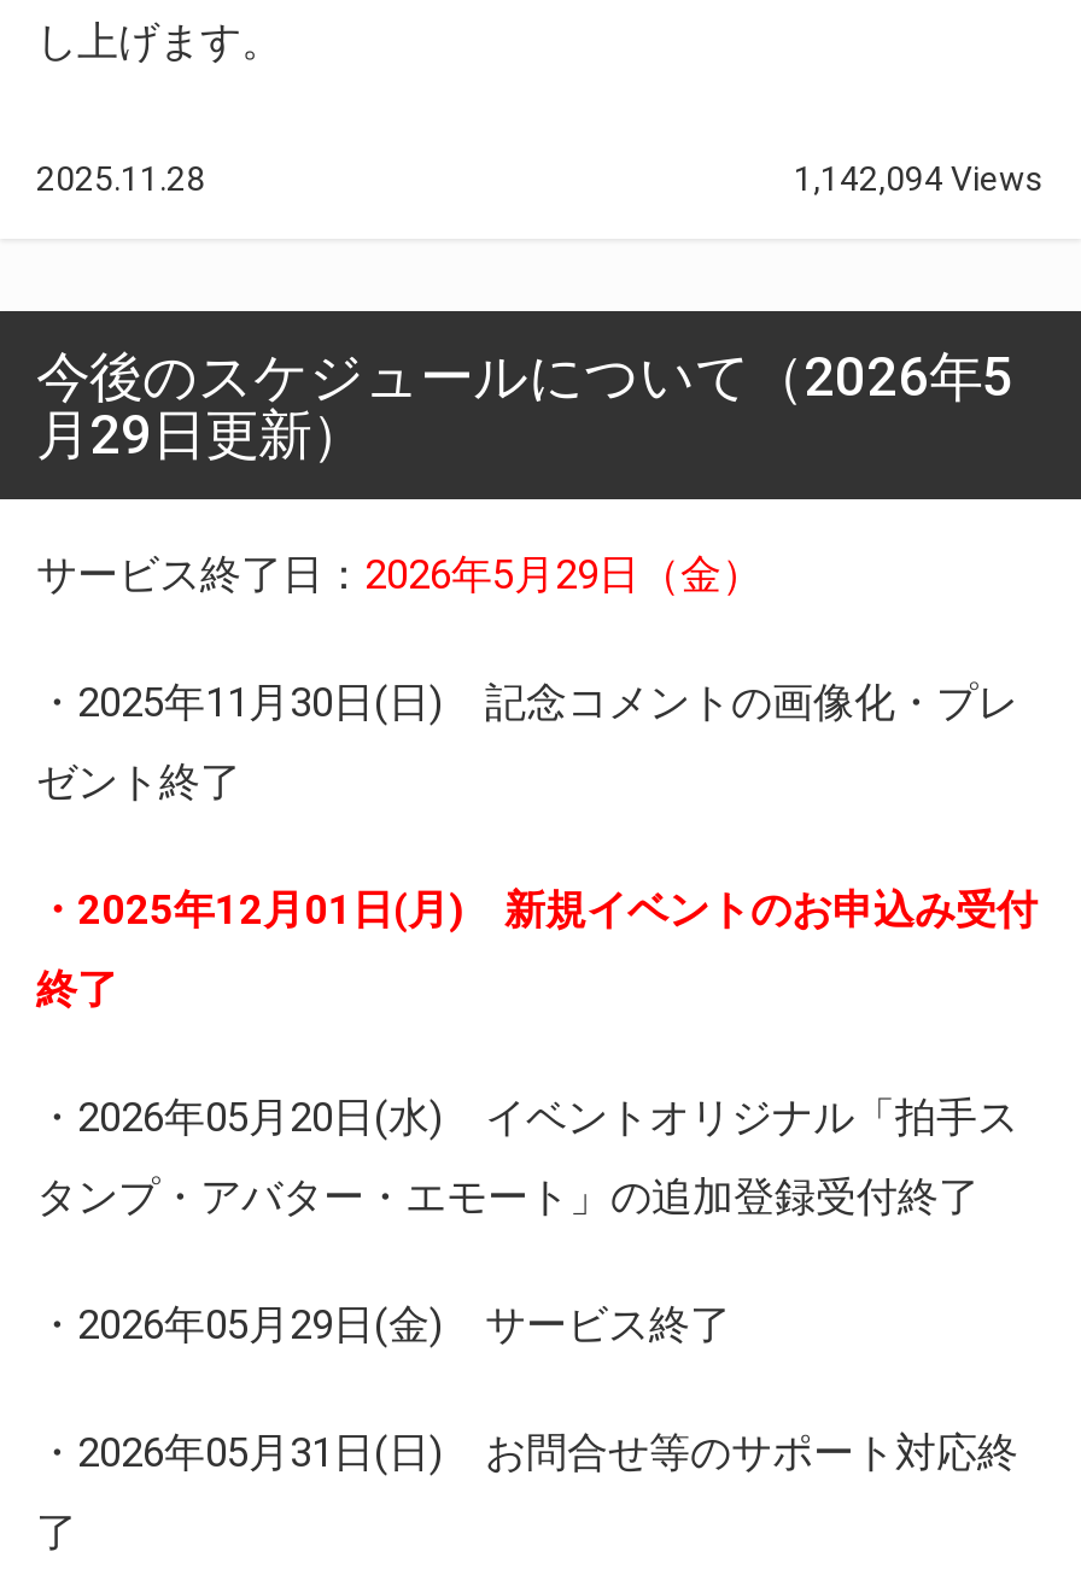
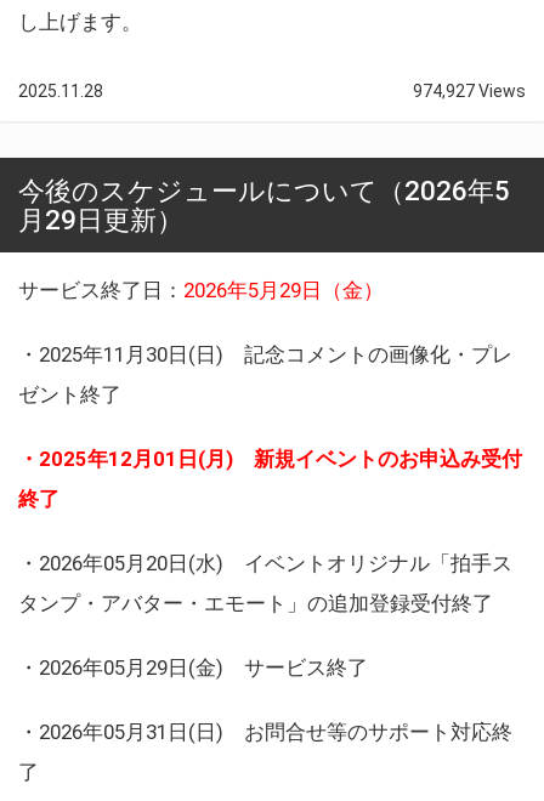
- 1,142,094 Views
+ 974,927 Views
